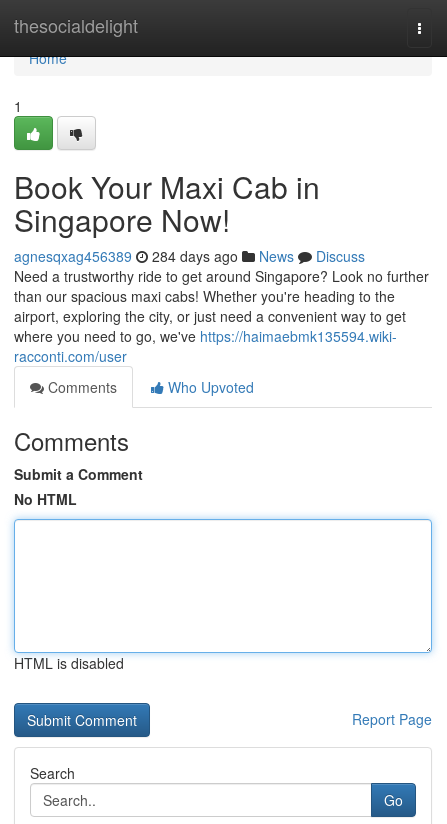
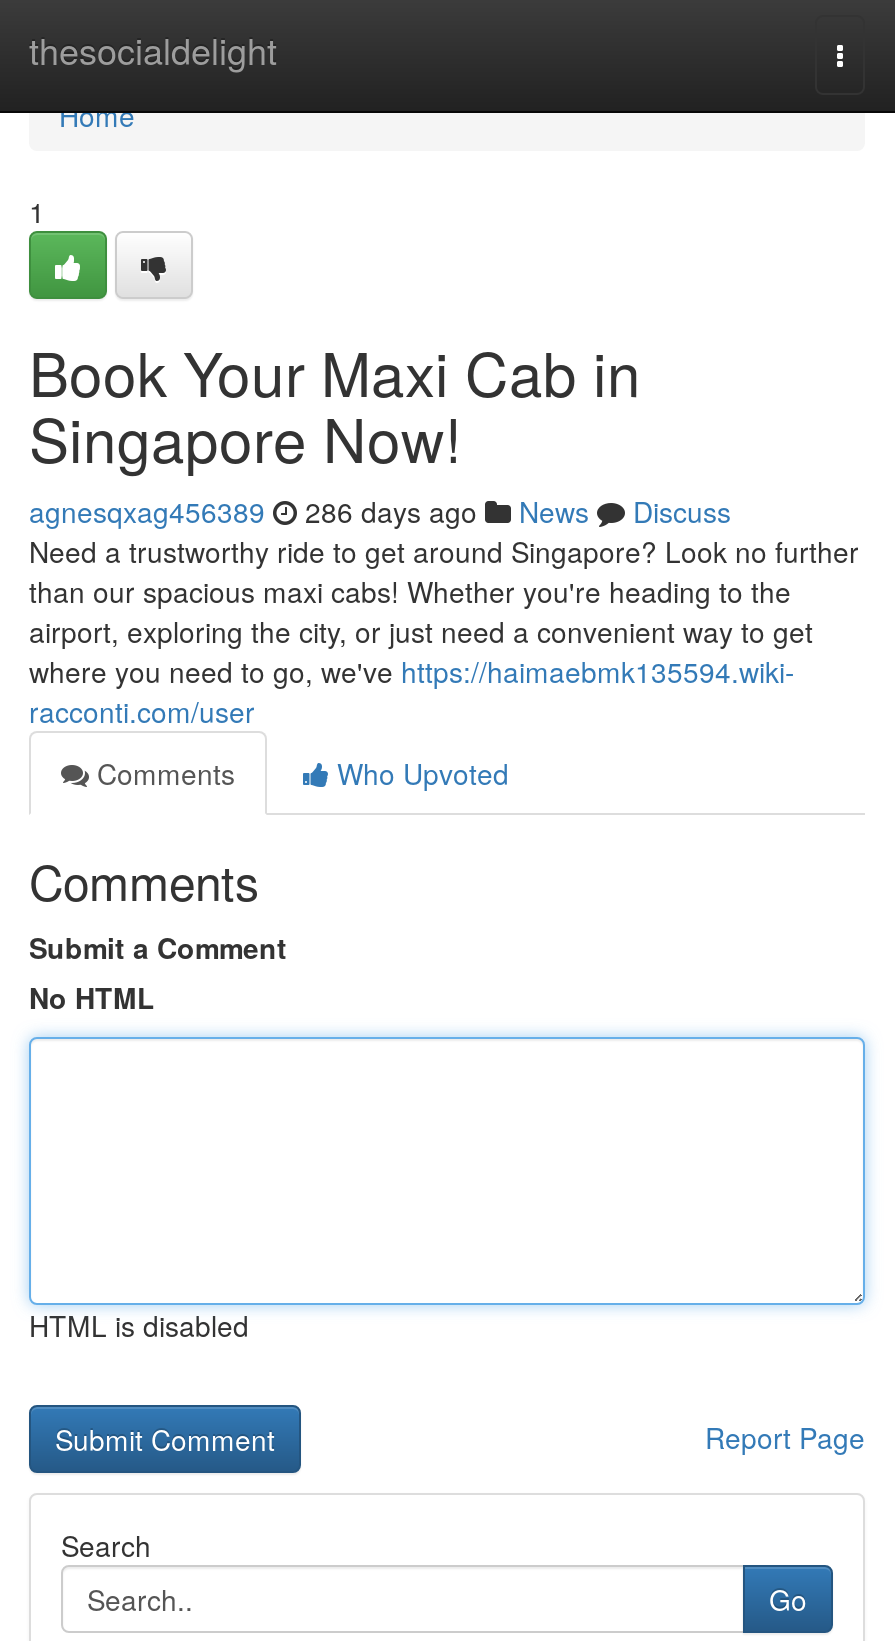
- agnesqxag456389 284 days ago News Discuss
+ agnesqxag456389 286 days ago News Discuss
